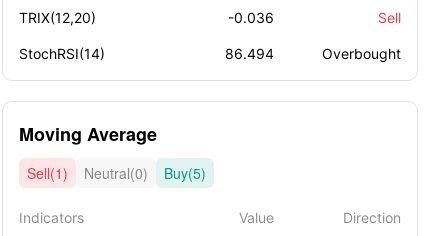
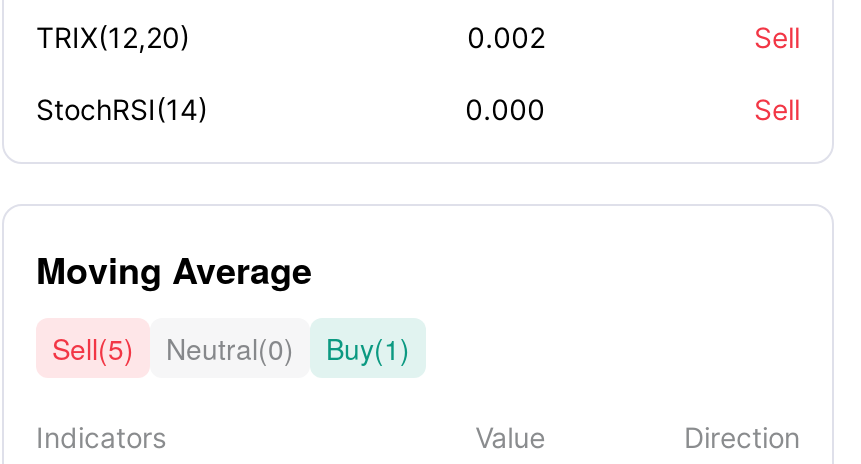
- -0.036
+ 0.002

- 86.494
- Overbought
+ 0.000
+ Sell

- Sell(1)
+ Sell(5)

- Buy(5)
+ Buy(1)
